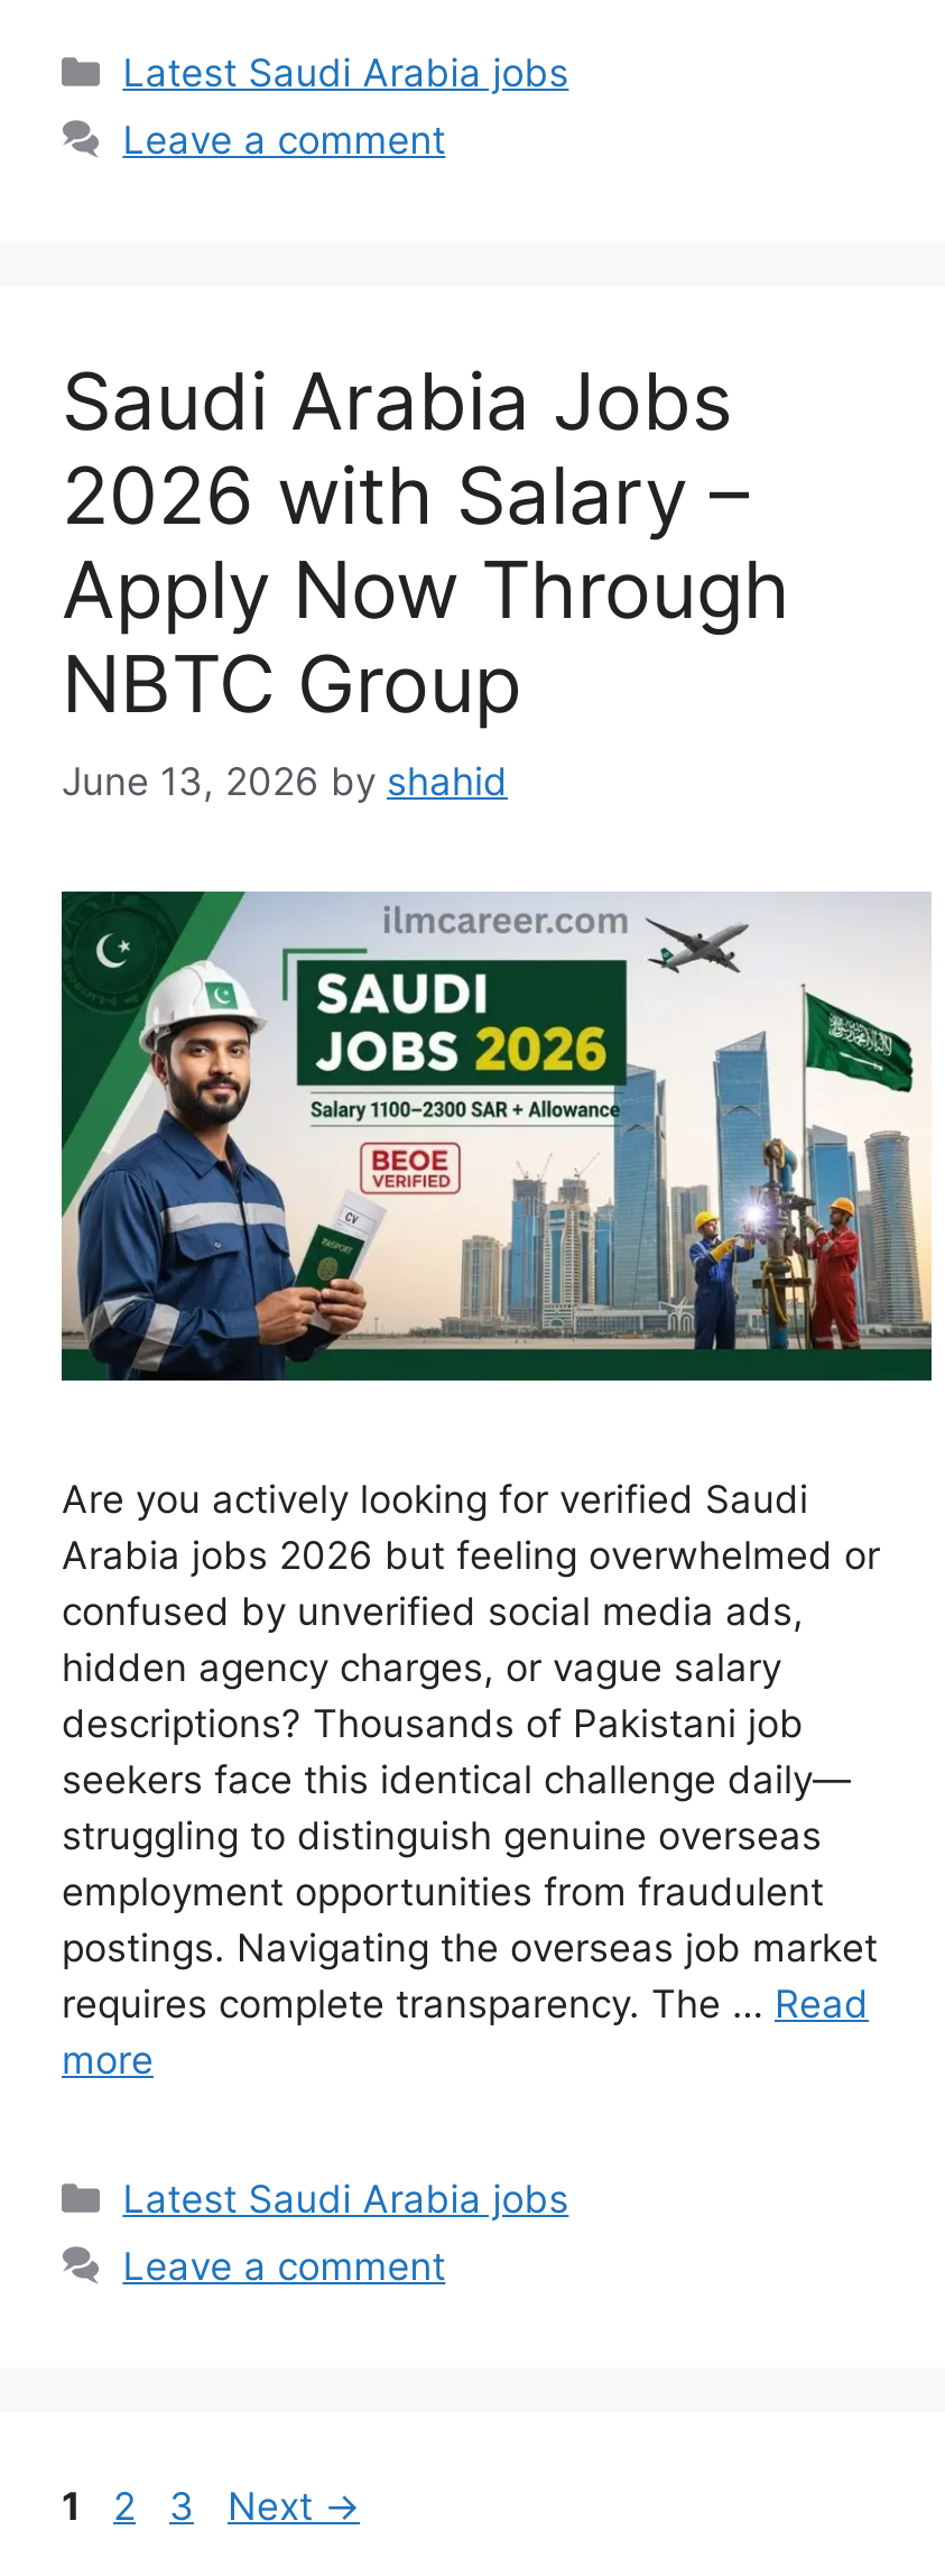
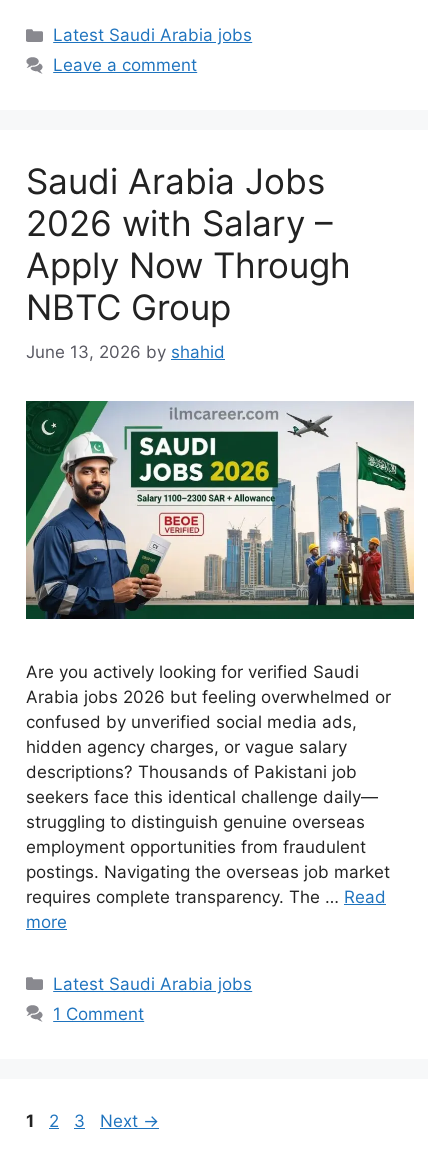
- Leave a comment
+ 1 Comment
